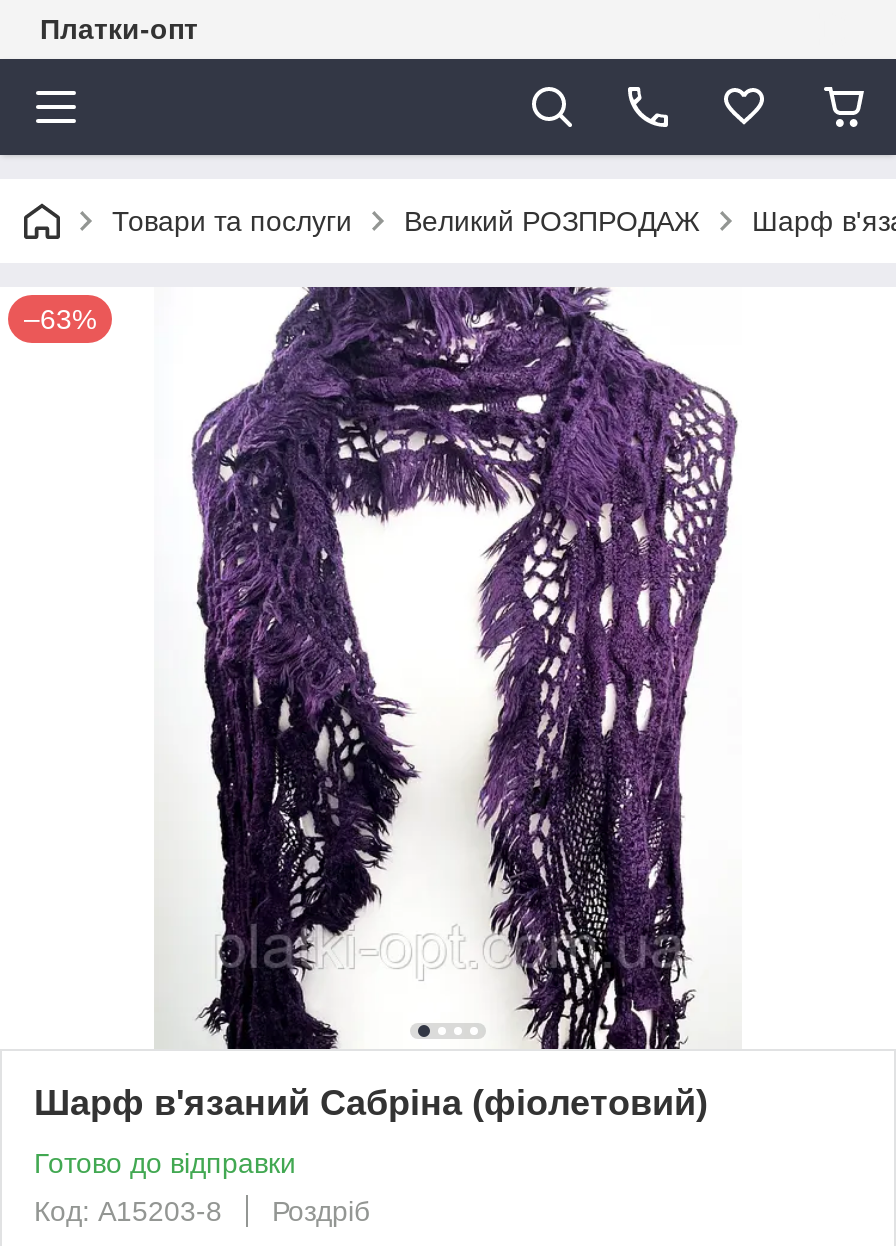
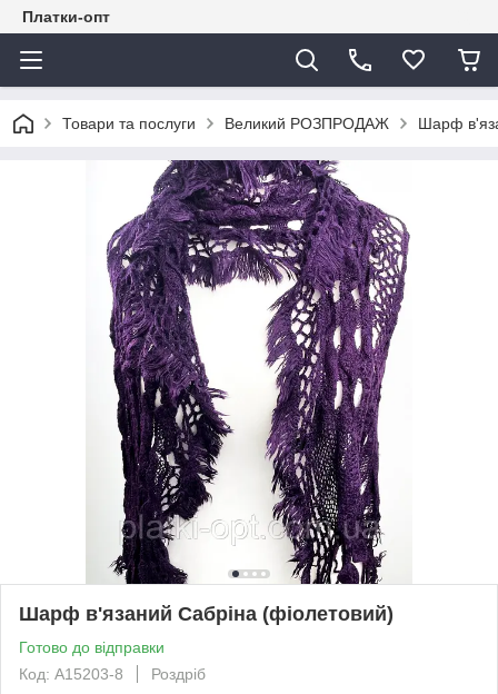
- –63%
